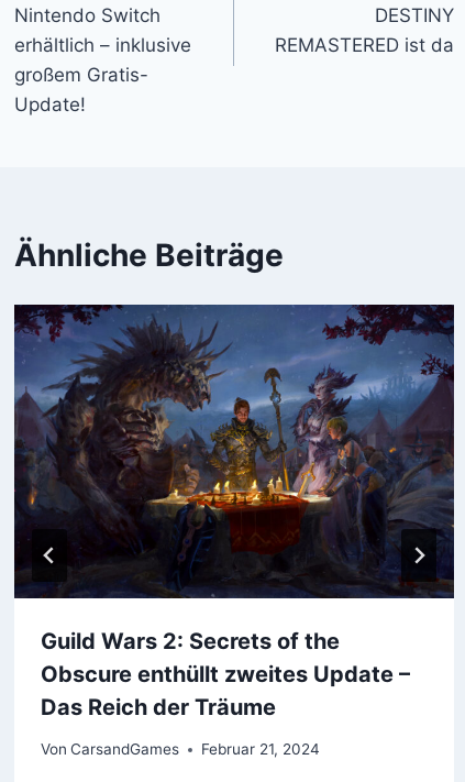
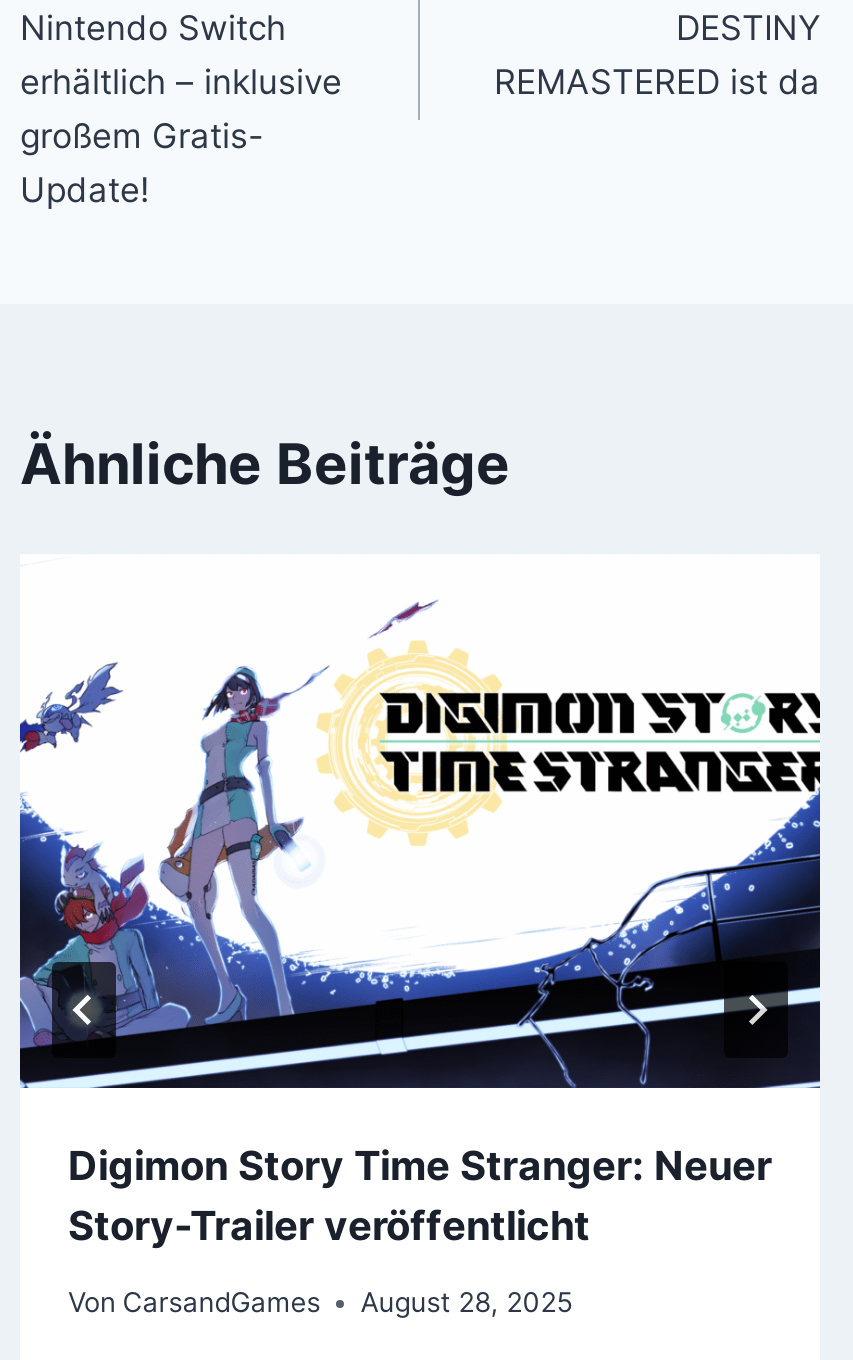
- [image]
- Guild Wars 2: Secrets of the
- Obscure enthüllt zweites Update –
- Das Reich der Träume
+ [image]
+ Digimon Story Time Stranger: Neuer
+ Story-Trailer veröffentlicht

- Von CarsandGames Februar 21, 2024
+ Von CarsandGames August 28, 2025
